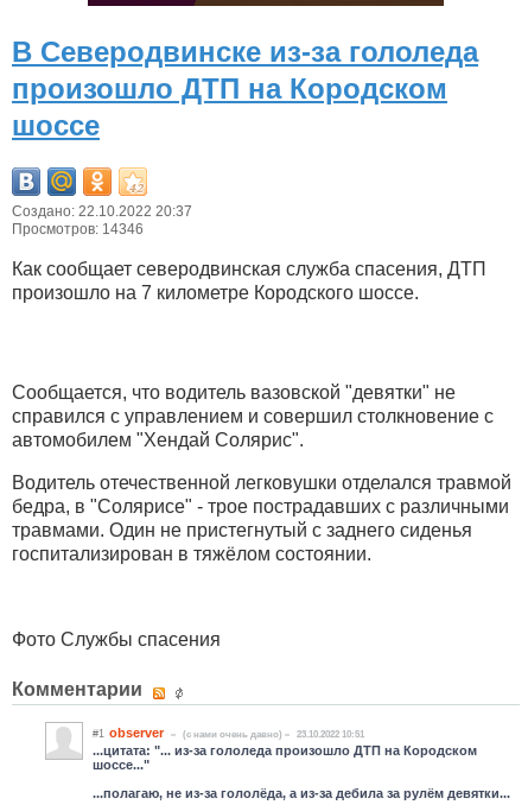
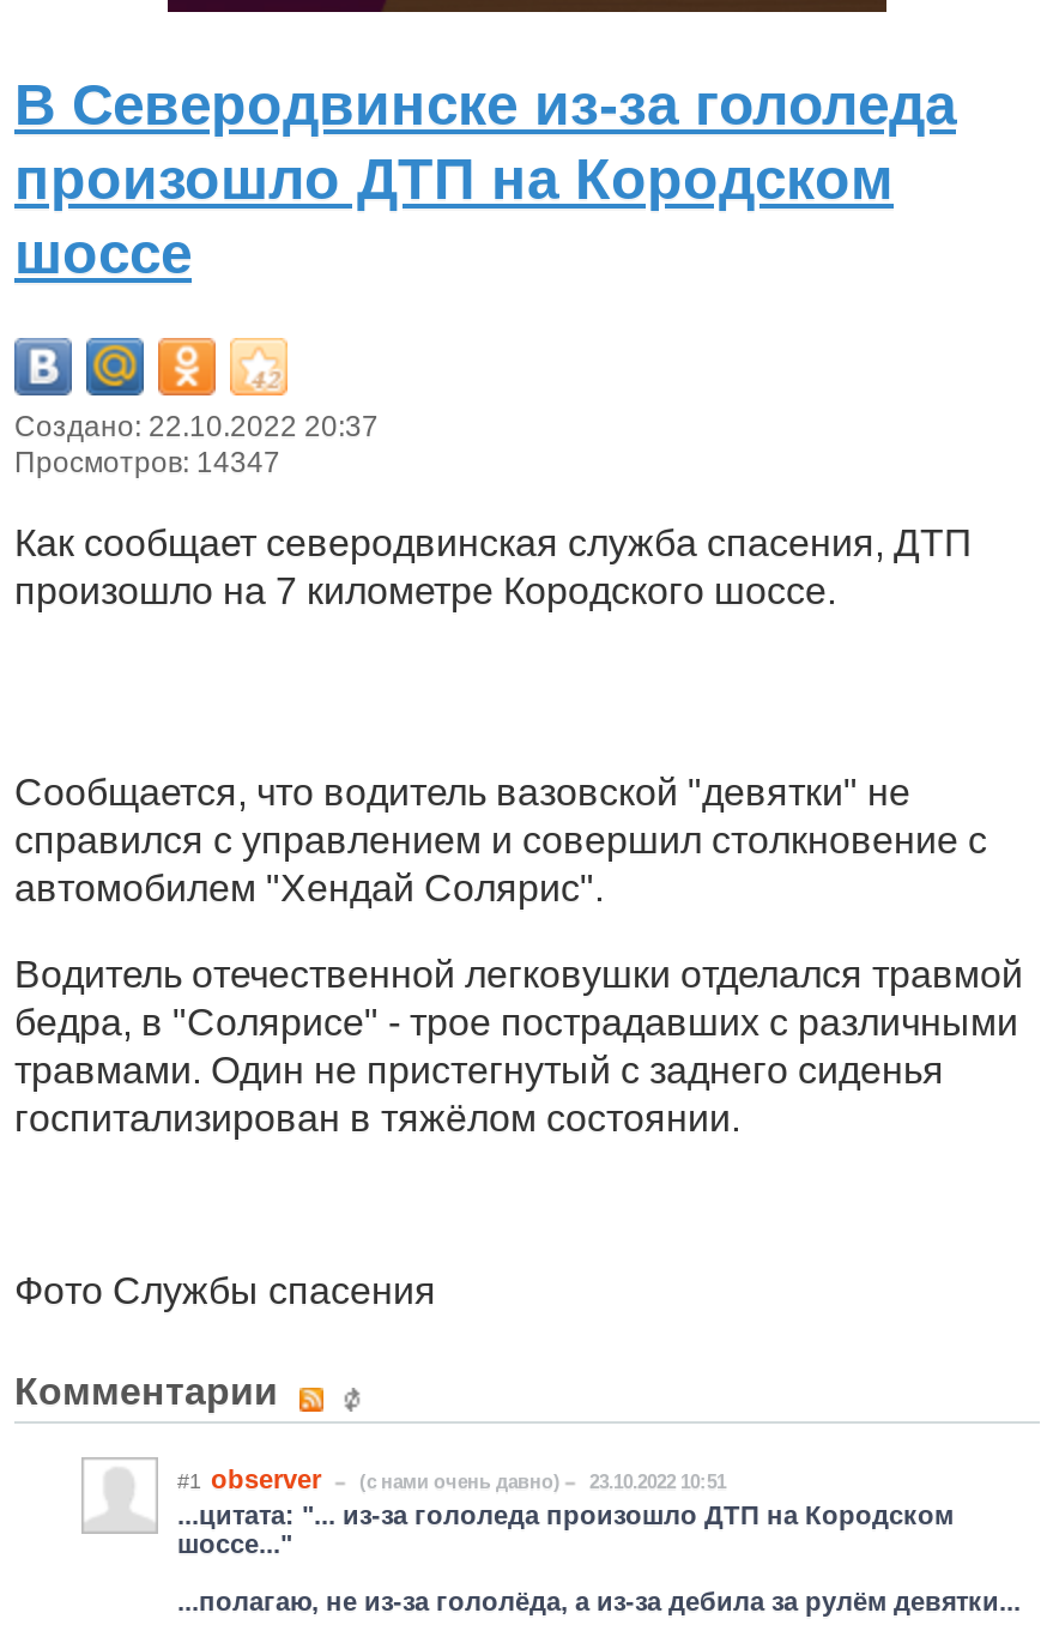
- Просмотров: 14346
+ Просмотров: 14347
